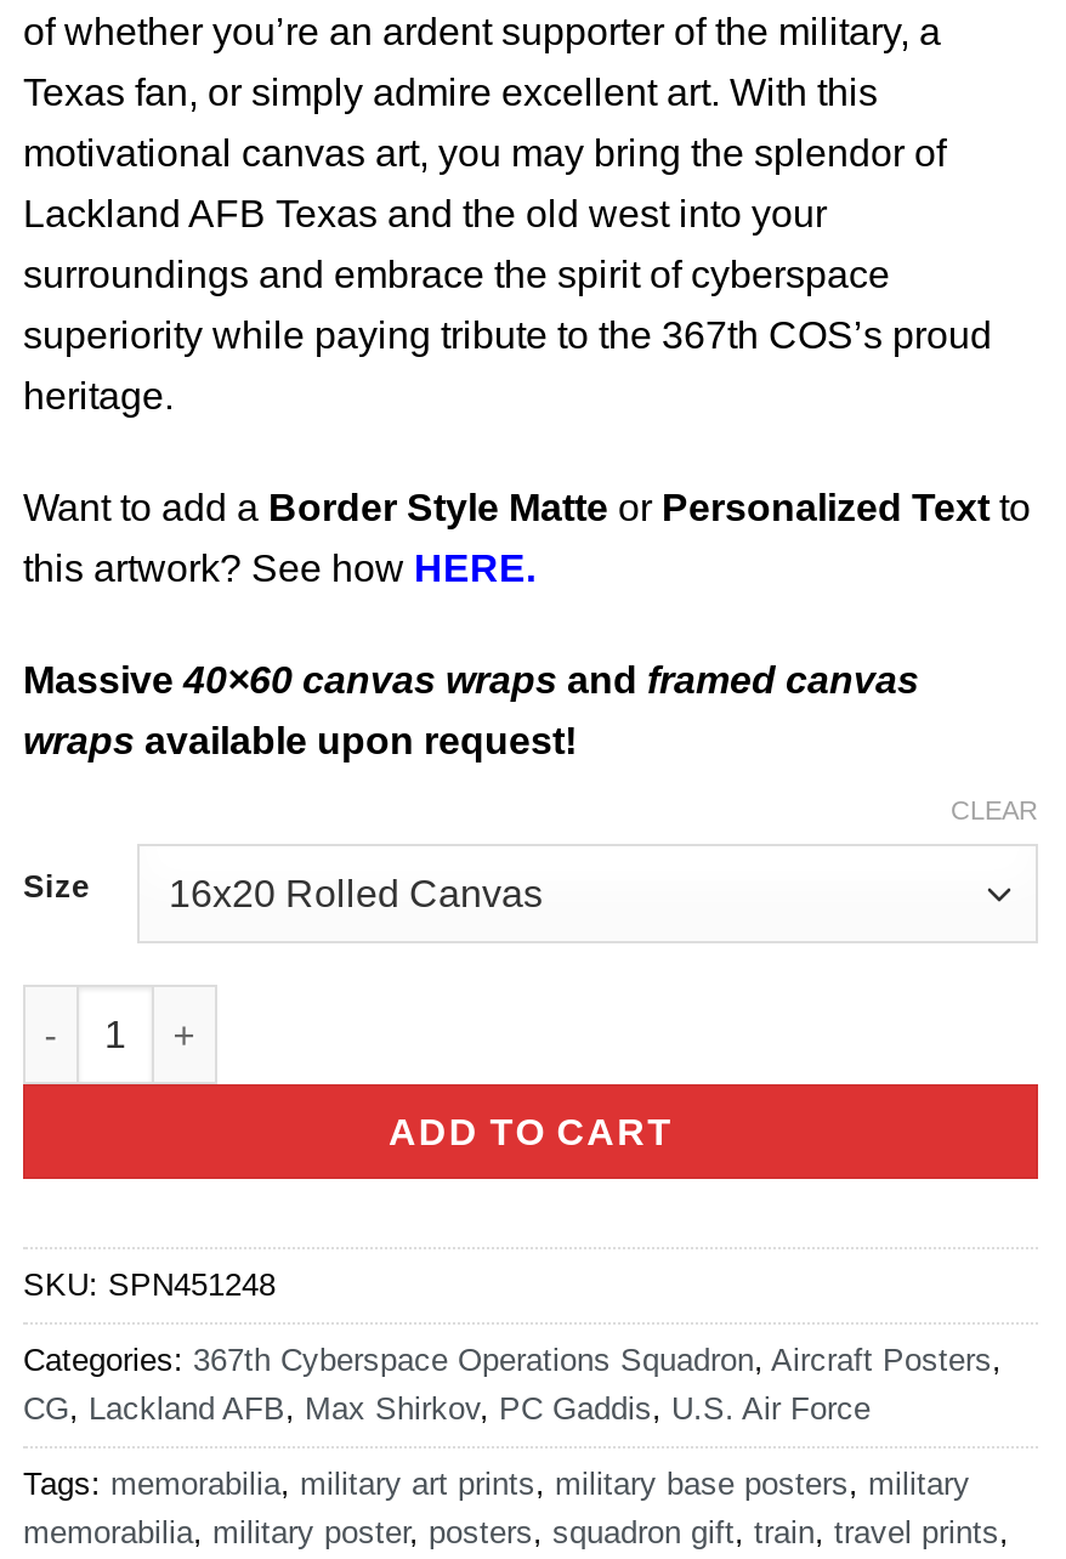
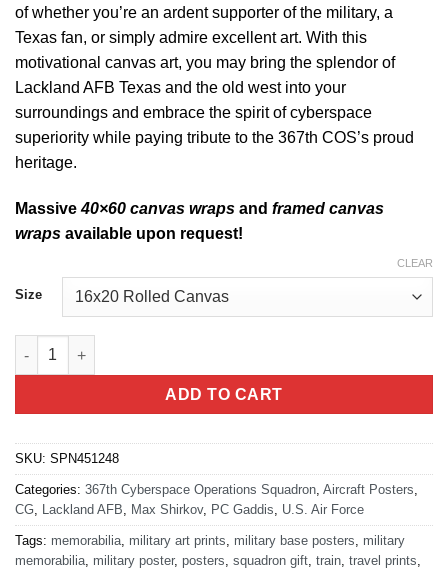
- Want to add a Border Style Matte or Personalized Text to
- this artwork? See how HERE.
